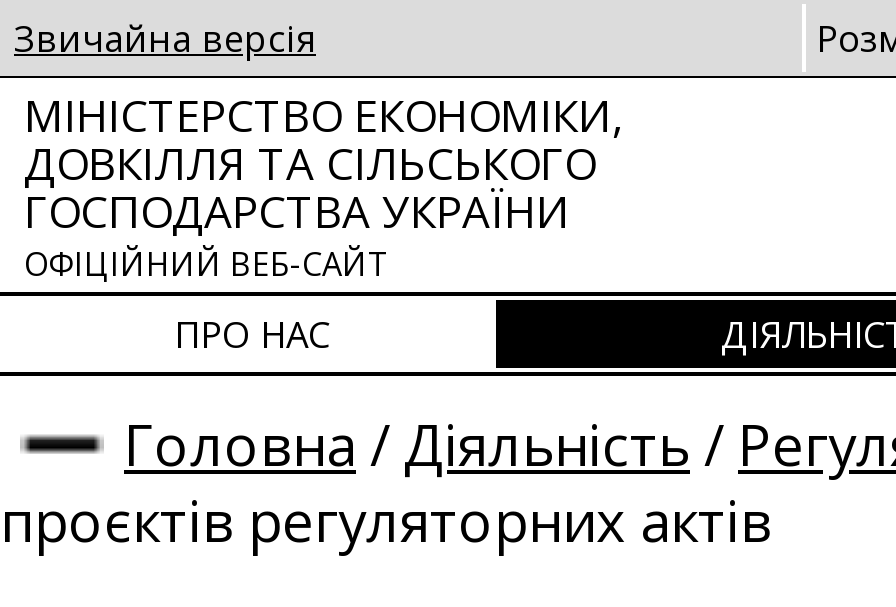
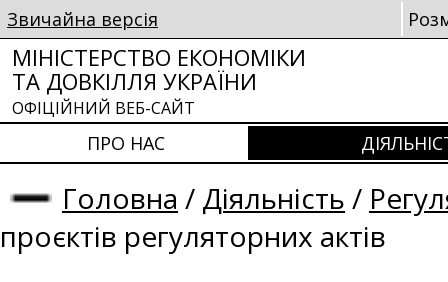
- МІНІСТЕРСТВО ЕКОНОМІКИ,
- ДОВКІЛЛЯ ТА СІЛЬСЬКОГО
- ГОСПОДАРСТВА УКРАЇНИ
+ МІНІСТЕРСТВО ЕКОНОМІКИ
+ ТА ДОВКІЛЛЯ УКРАЇНИ
